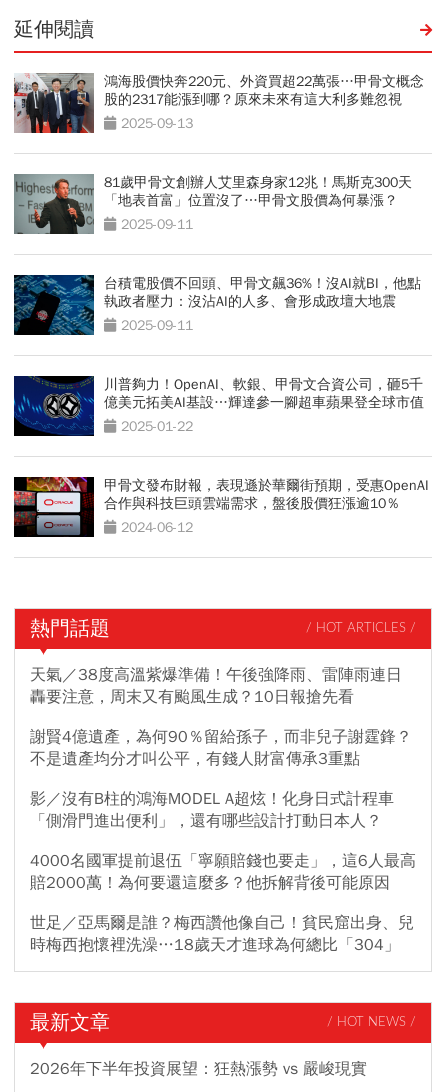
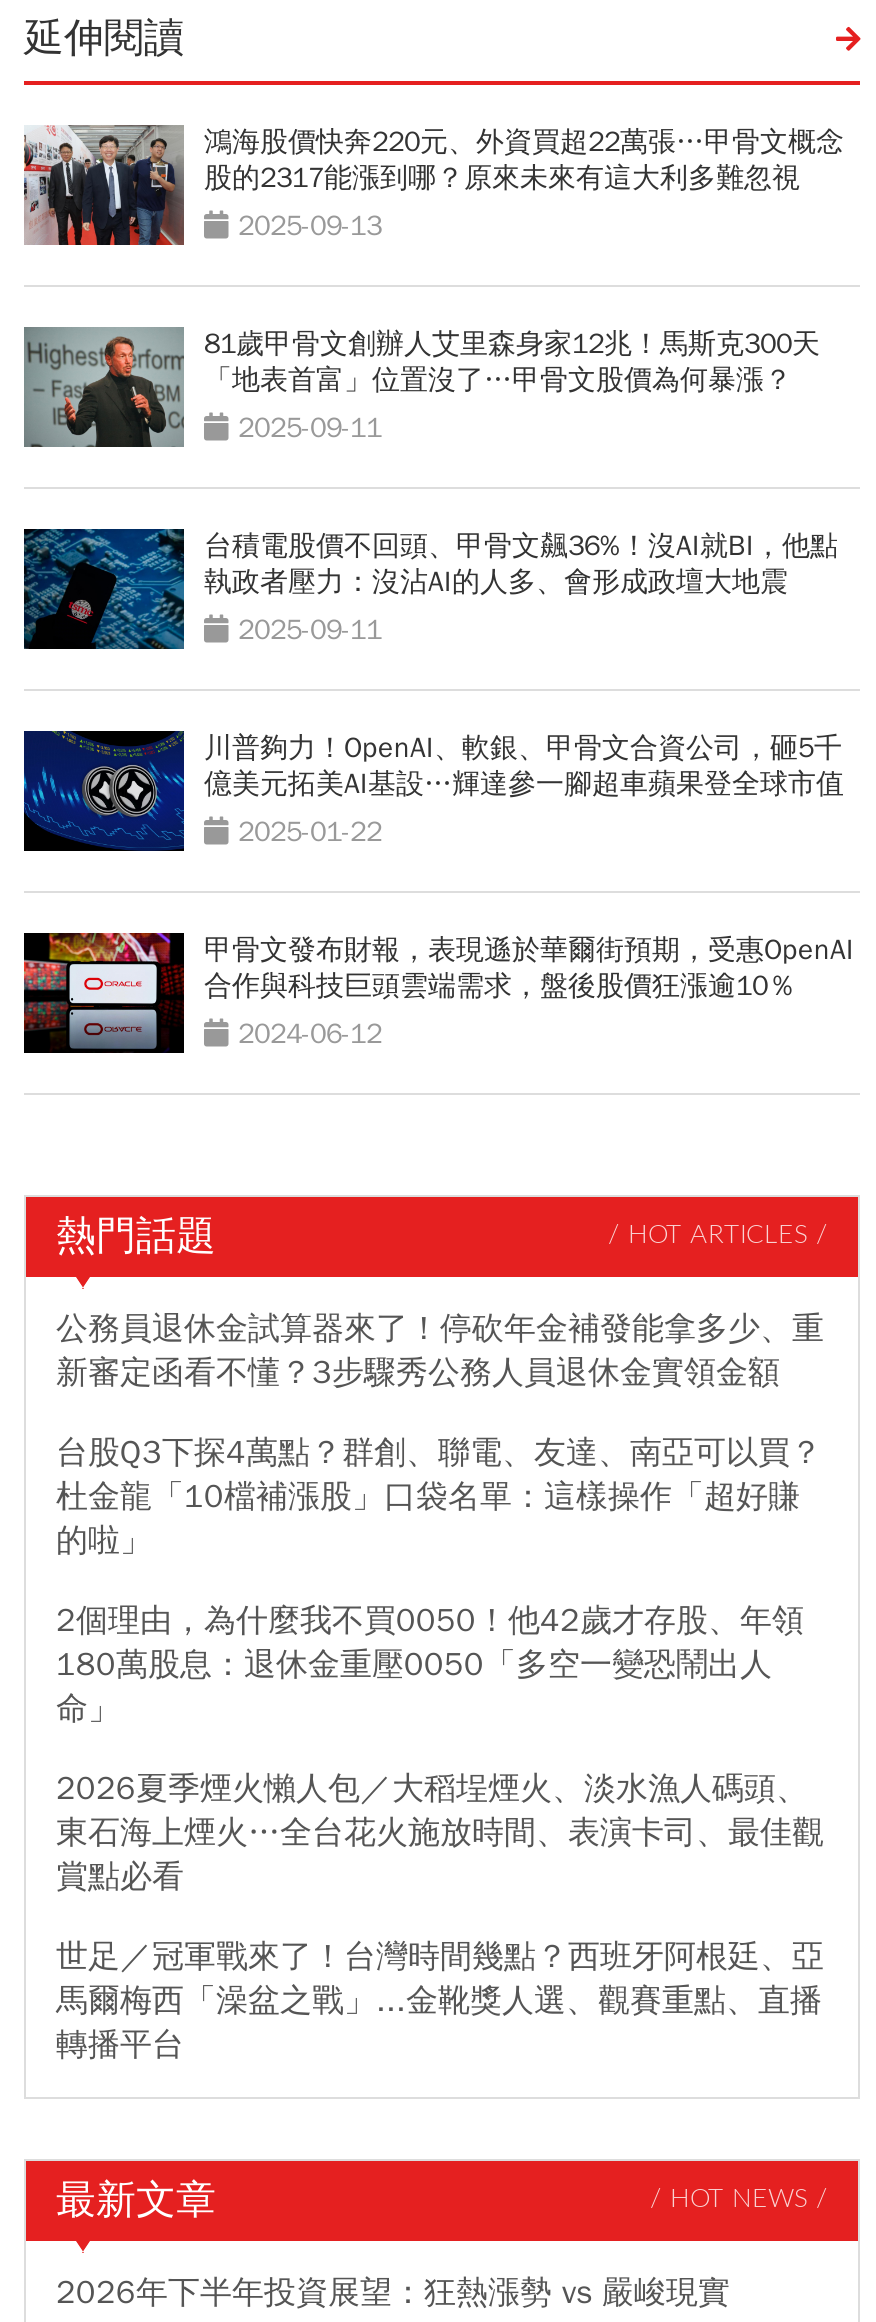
- 天氣／38度高溫紫爆準備！午後強降雨、雷陣雨連日
- 轟要注意，周末又有颱風生成？10日報搶先看
+ 公務員退休金試算器來了！停砍年金補發能拿多少、重
+ 新審定函看不懂？3步驟秀公務人員退休金實領金額

- 謝賢4億遺產，為何90％留給孫子，而非兒子謝霆鋒？
- 不是遺產均分才叫公平，有錢人財富傳承3重點
+ 台股Q3下探4萬點？群創、聯電、友達、南亞可以買？
+ 杜金龍「10檔補漲股」口袋名單：這樣操作「超好賺
+ 的啦」

- 影／沒有B柱的鴻海MODEL A超炫！化身日式計程車
- 「側滑門進出便利」，還有哪些設計打動日本人？
+ 2個理由，為什麼我不買0050！他42歲才存股、年領
+ 180萬股息：退休金重壓0050「多空一變恐鬧出人
+ 命」

- 4000名國軍提前退伍「寧願賠錢也要走」，這6人最高
- 賠2000萬！為何要還這麼多？他拆解背後可能原因
+ 2026夏季煙火懶人包／大稻埕煙火、淡水漁人碼頭、
+ 東石海上煙火…全台花火施放時間、表演卡司、最佳觀
+ 賞點必看

- 世足／亞馬爾是誰？梅西讚他像自己！貧民窟出身、兒
- 時梅西抱懷裡洗澡…18歲天才進球為何總比「304」
+ 世足／冠軍戰來了！台灣時間幾點？西班牙阿根廷、亞
+ 馬爾梅西「澡盆之戰」...金靴獎人選、觀賽重點、直播
+ 轉播平台
